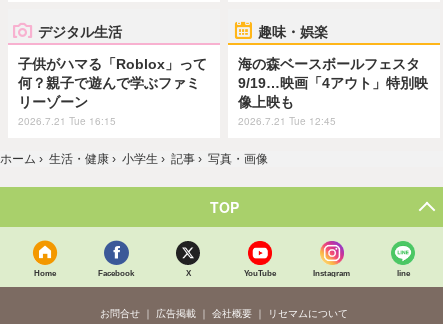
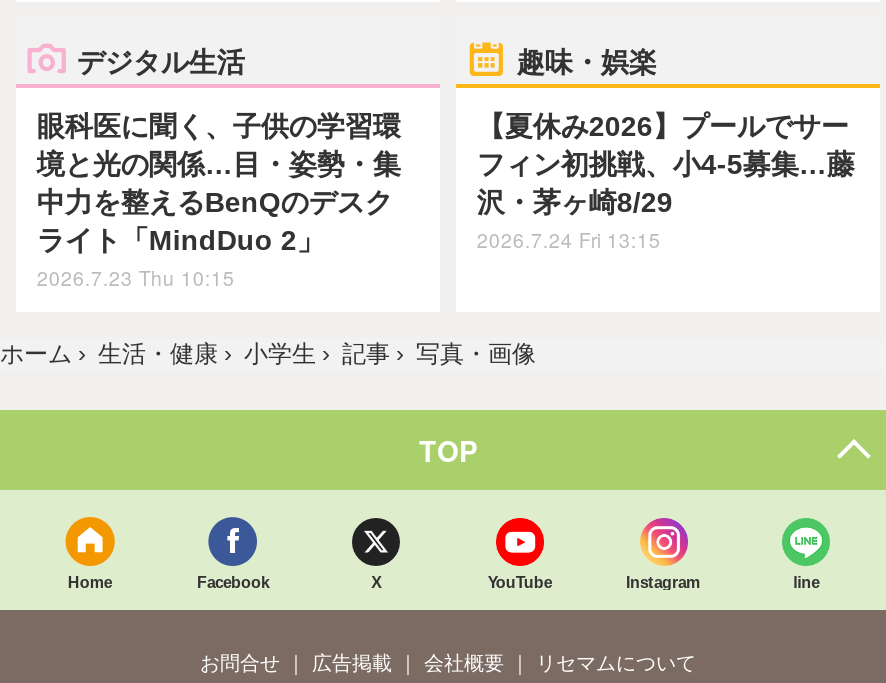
- 子供がハマる「Roblox」って
- 何？親子で遊んで学ぶファミ
- リーゾーン
- 2026.7.21 Tue 16:15
+ 眼科医に聞く、子供の学習環
+ 境と光の関係…目・姿勢・集
+ 中力を整えるBenQのデスク
+ ライト「MindDuo 2」
+ 2026.7.23 Thu 10:15

- 海の森ベースボールフェスタ
- 9/19…映画「4アウト」特別映
- 像上映も
- 2026.7.21 Tue 12:45
+ 【夏休み2026】プールでサー
+ フィン初挑戦、小4-5募集…藤
+ 沢・茅ヶ崎8/29
+ 2026.7.24 Fri 13:15
